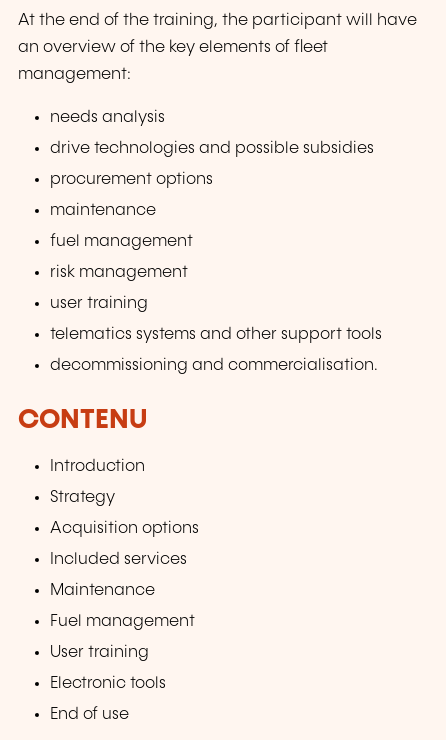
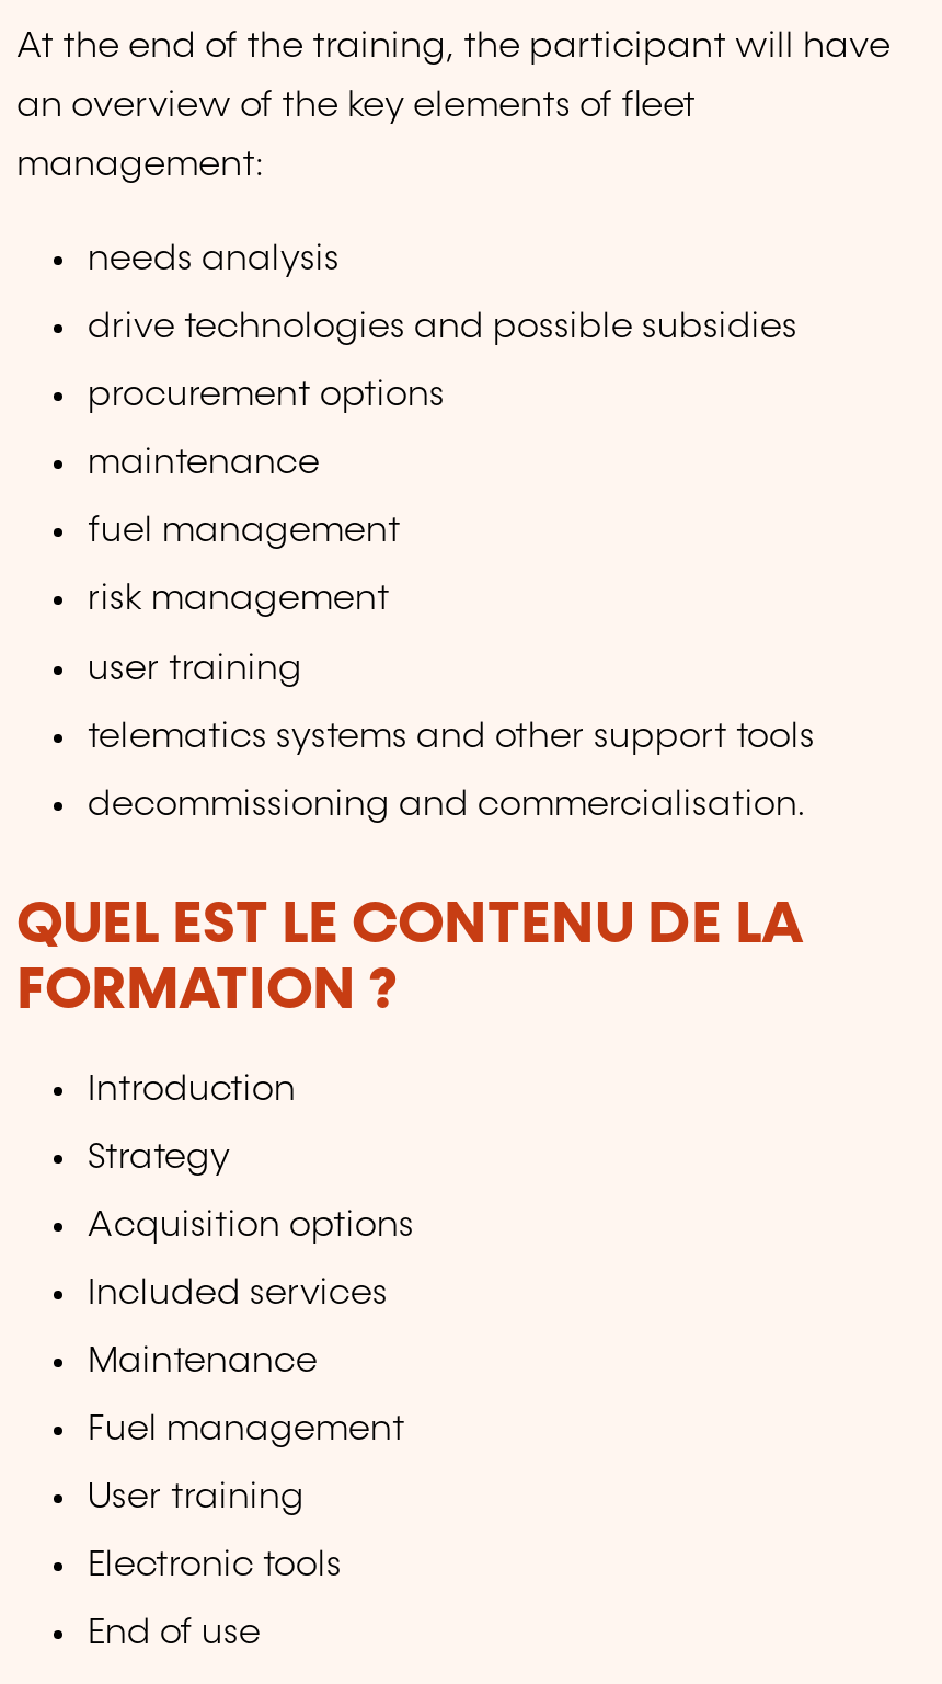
- CONTENU
+ QUEL EST LE CONTENU DE LA
+ FORMATION ?
